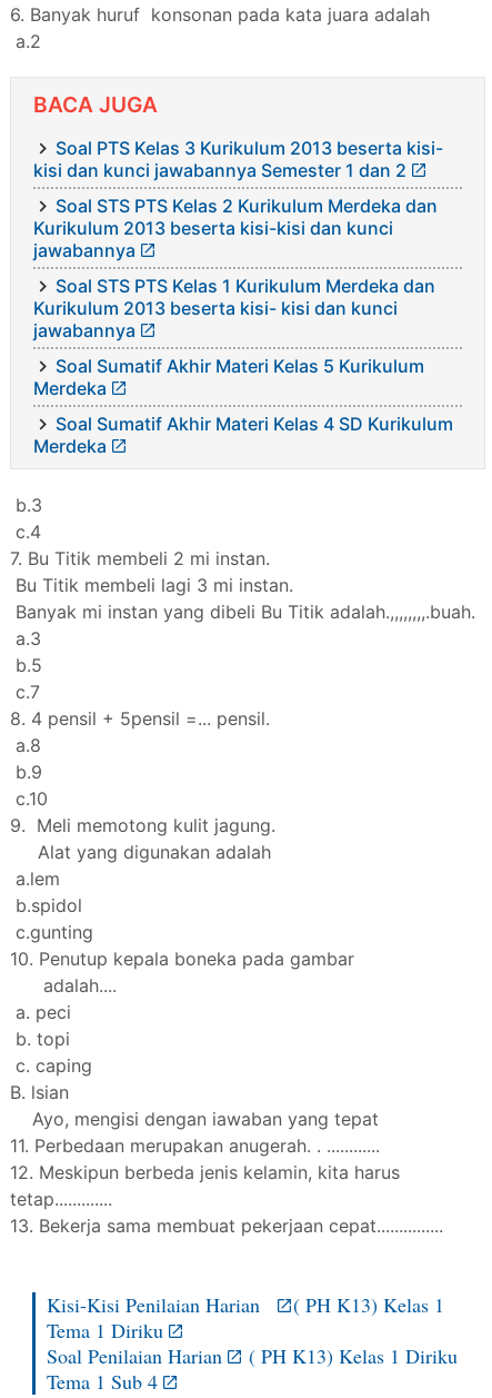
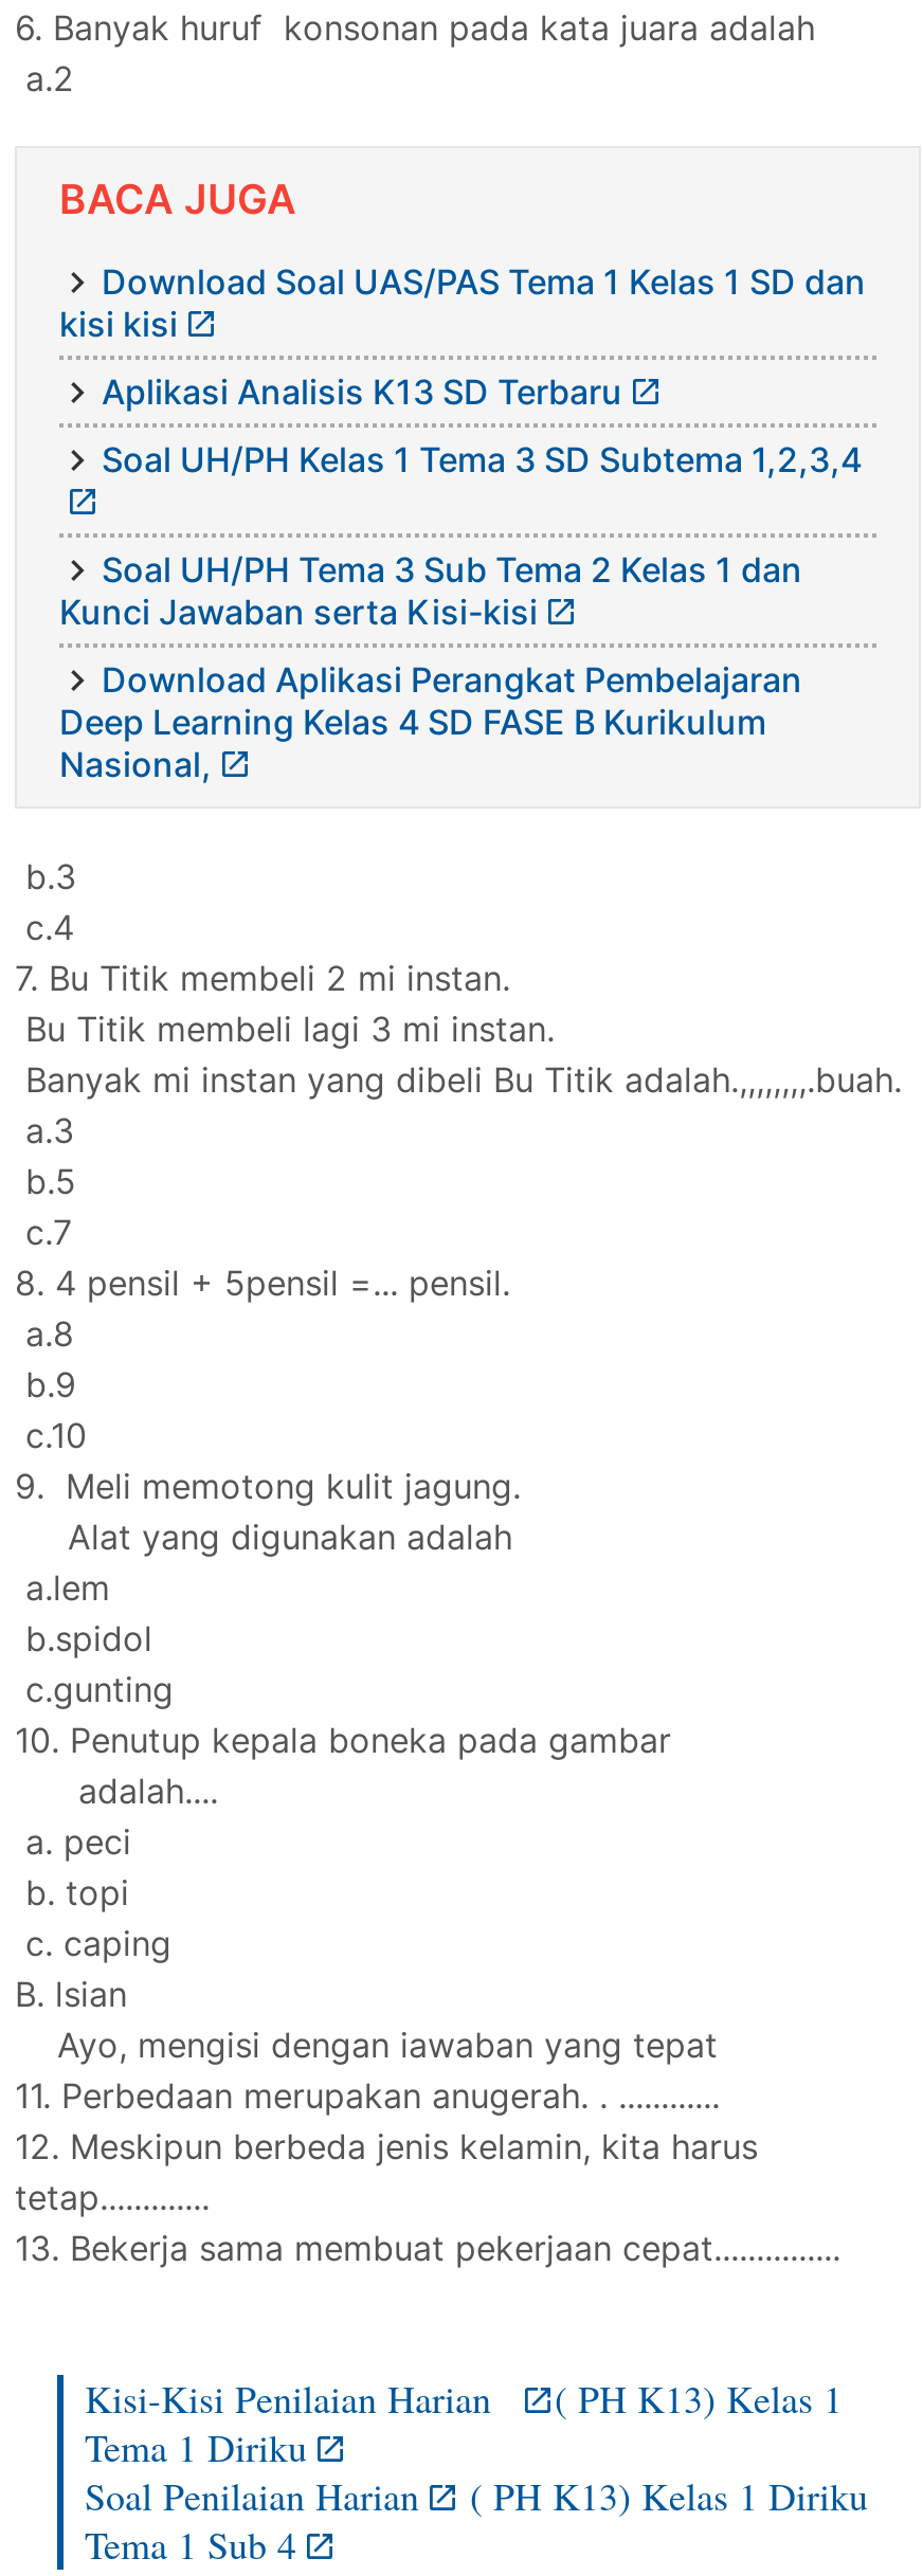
- Soal PTS Kelas 3 Kurikulum 2013 beserta kisi-
- kisi dan kunci jawabannya Semester 1 dan 2
+ Download Soal UAS/PAS Tema 1 Kelas 1 SD dan
+ kisi kisi

- Soal STS PTS Kelas 2 Kurikulum Merdeka dan
- Kurikulum 2013 beserta kisi-kisi dan kunci
- jawabannya
+ Aplikasi Analisis K13 SD Terbaru

- Soal STS PTS Kelas 1 Kurikulum Merdeka dan
- Kurikulum 2013 beserta kisi- kisi dan kunci
- jawabannya
+ Soal UH/PH Kelas 1 Tema 3 SD Subtema 1,2,3,4

- Soal Sumatif Akhir Materi Kelas 5 Kurikulum
- Merdeka
+ Soal UH/PH Tema 3 Sub Tema 2 Kelas 1 dan
+ Kunci Jawaban serta Kisi-kisi

- Soal Sumatif Akhir Materi Kelas 4 SD Kurikulum
- Merdeka
+ Download Aplikasi Perangkat Pembelajaran
+ Deep Learning Kelas 4 SD FASE B Kurikulum
+ Nasional,
